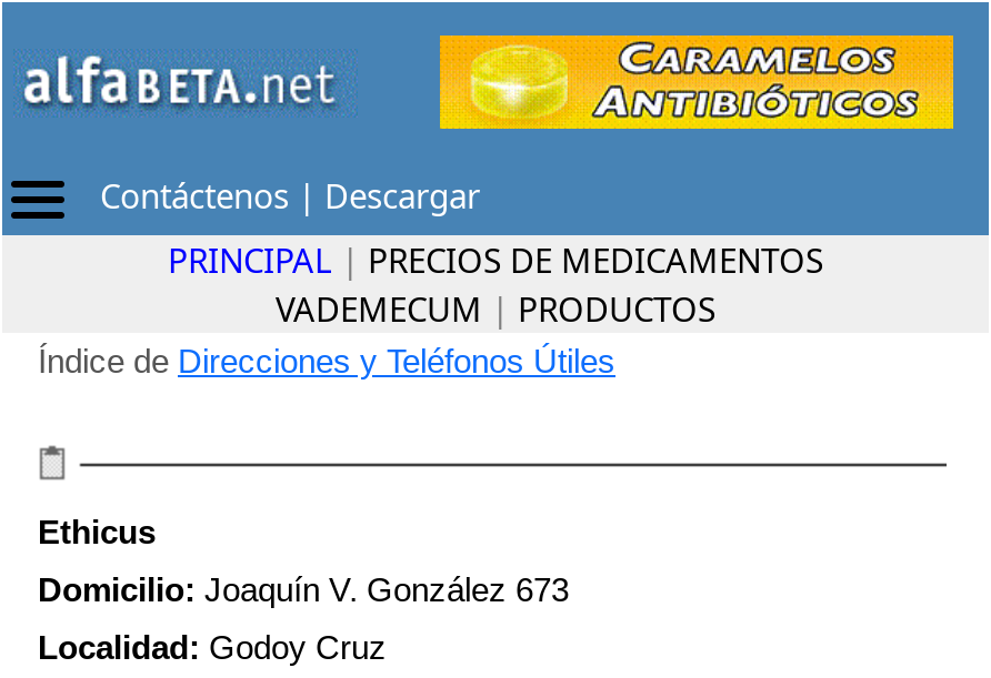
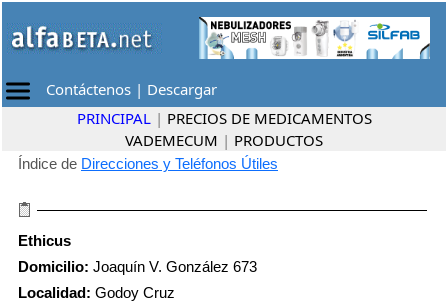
- [image]
+ [image]
